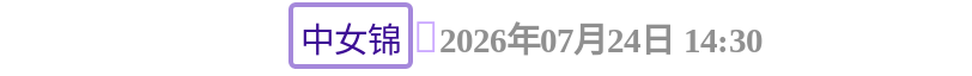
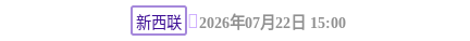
- 中女锦
- 2026年07月24日 14:30
+ 新西联
+ 2026年07月22日 15:00
